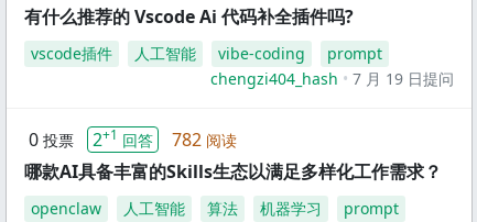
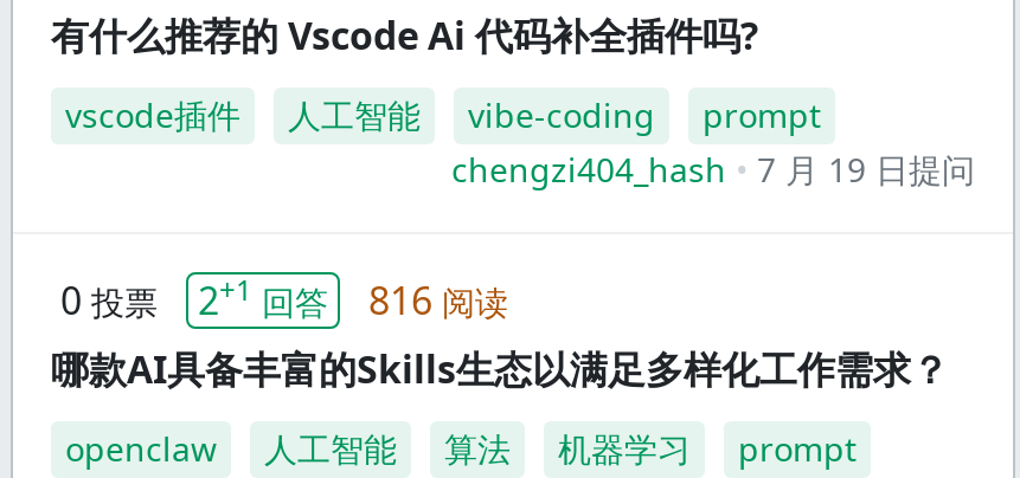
- 0 投票 2+1 回答 782 阅读
+ 0 投票 2+1 回答 816 阅读
